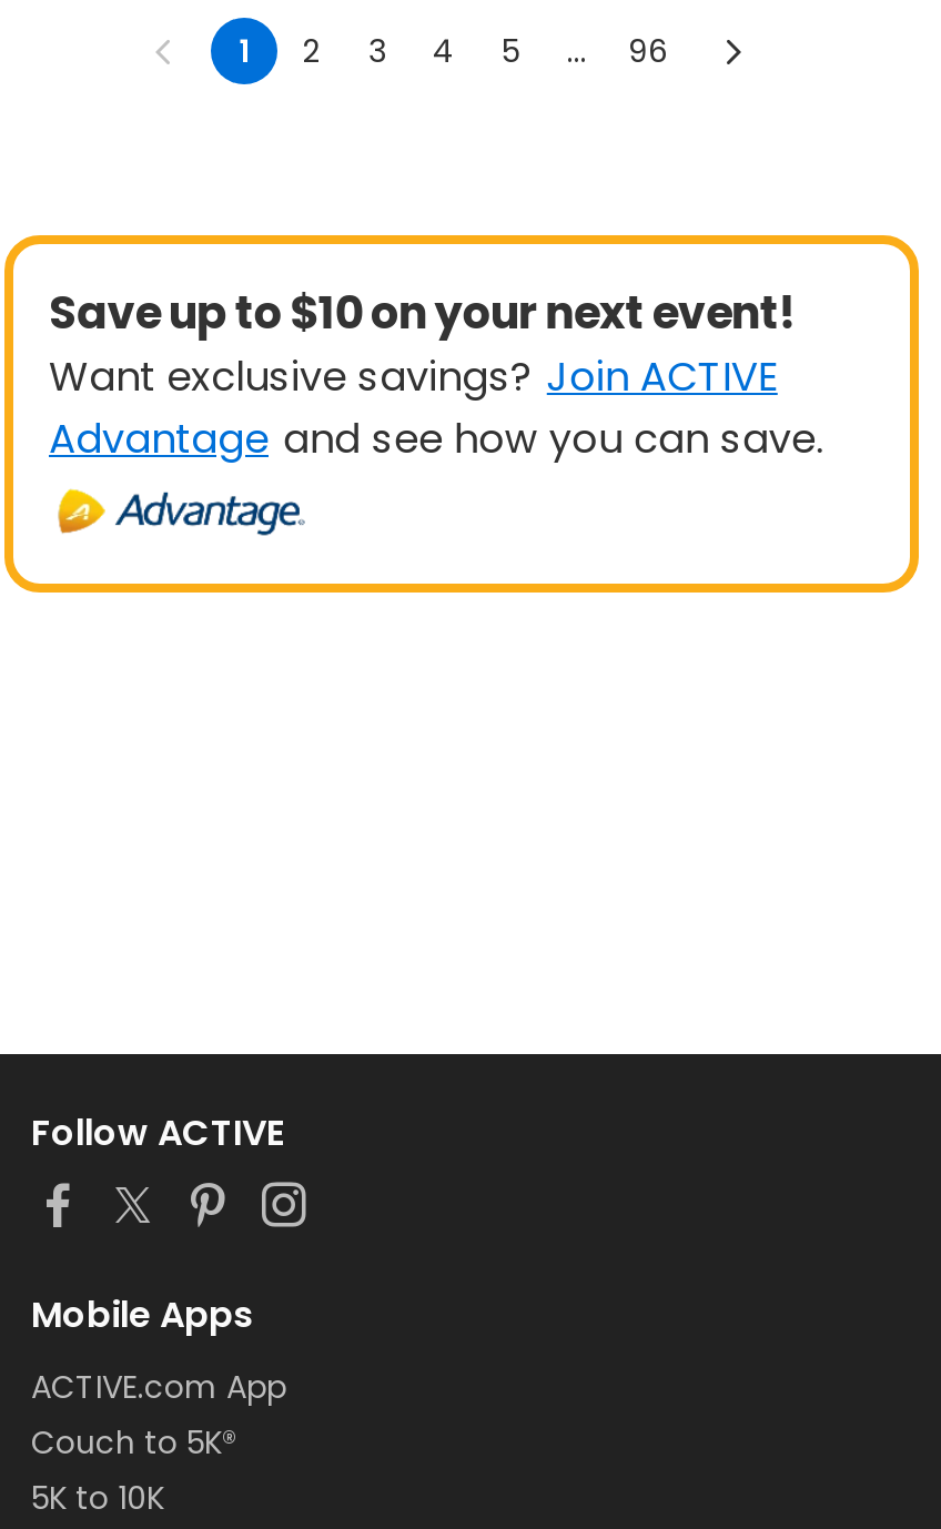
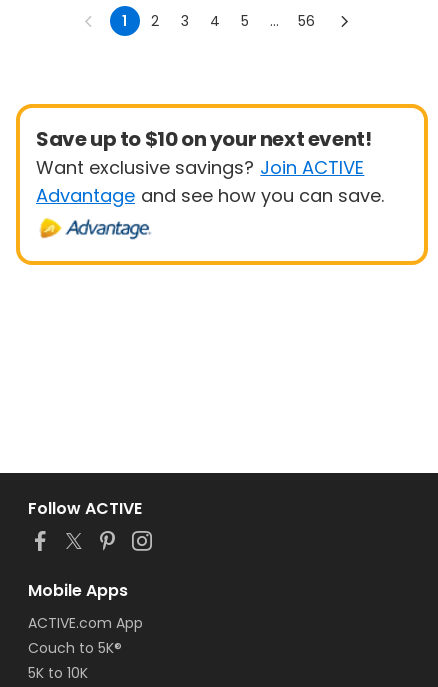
- 96
+ 56
